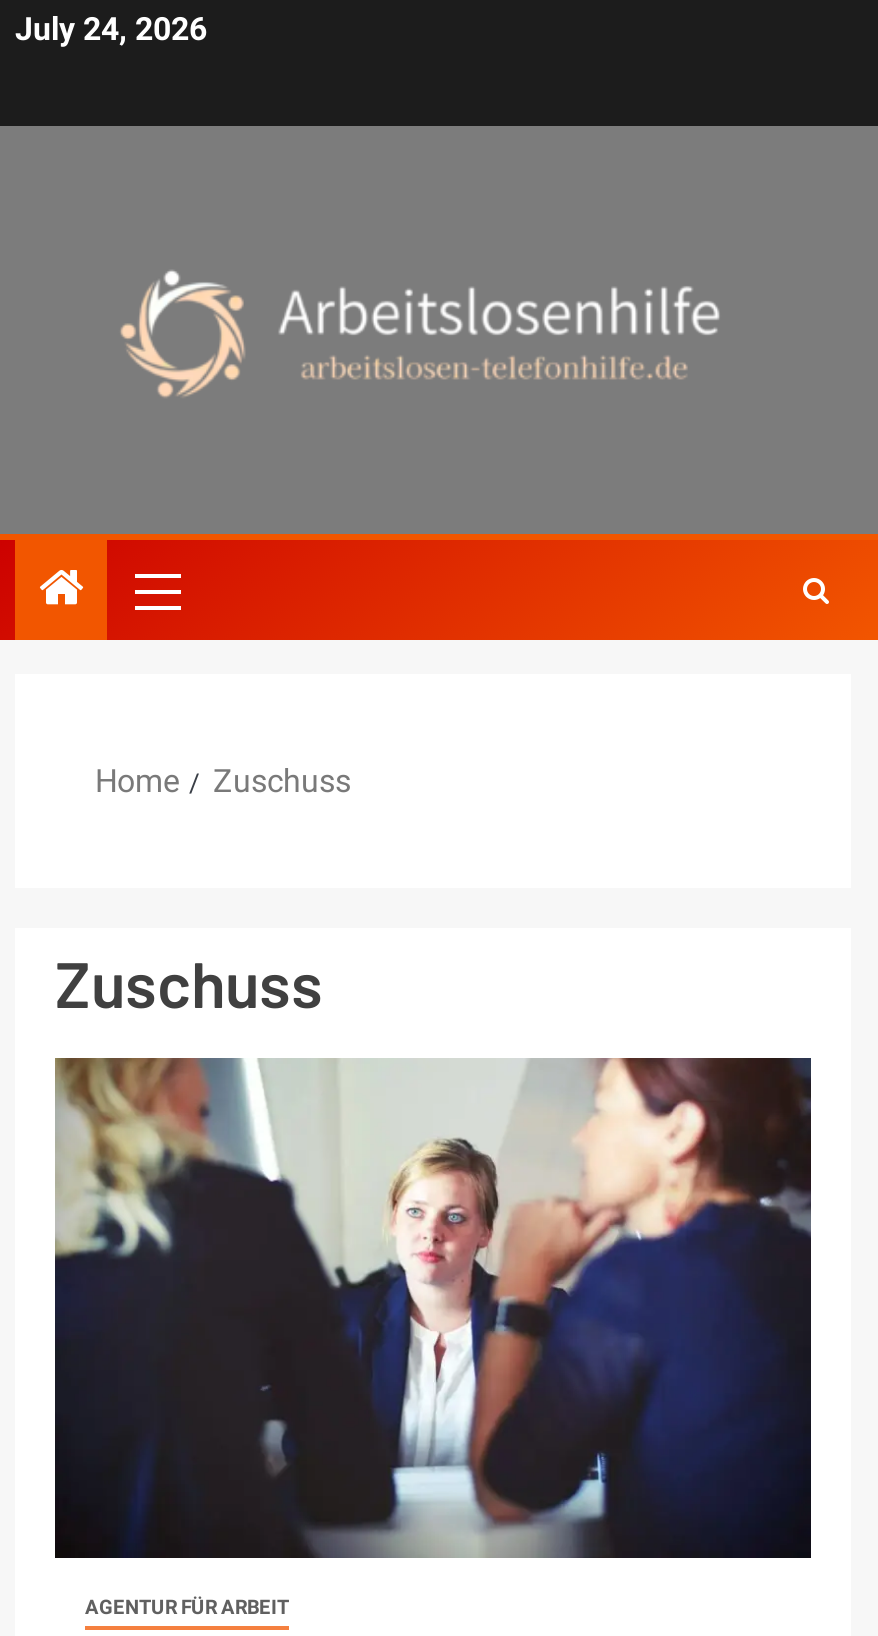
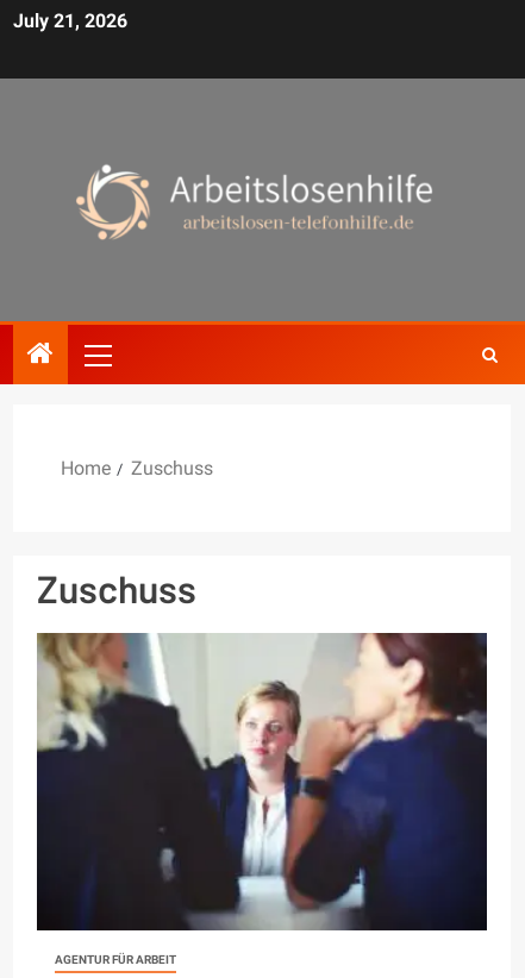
- July 24, 2026
+ July 21, 2026
